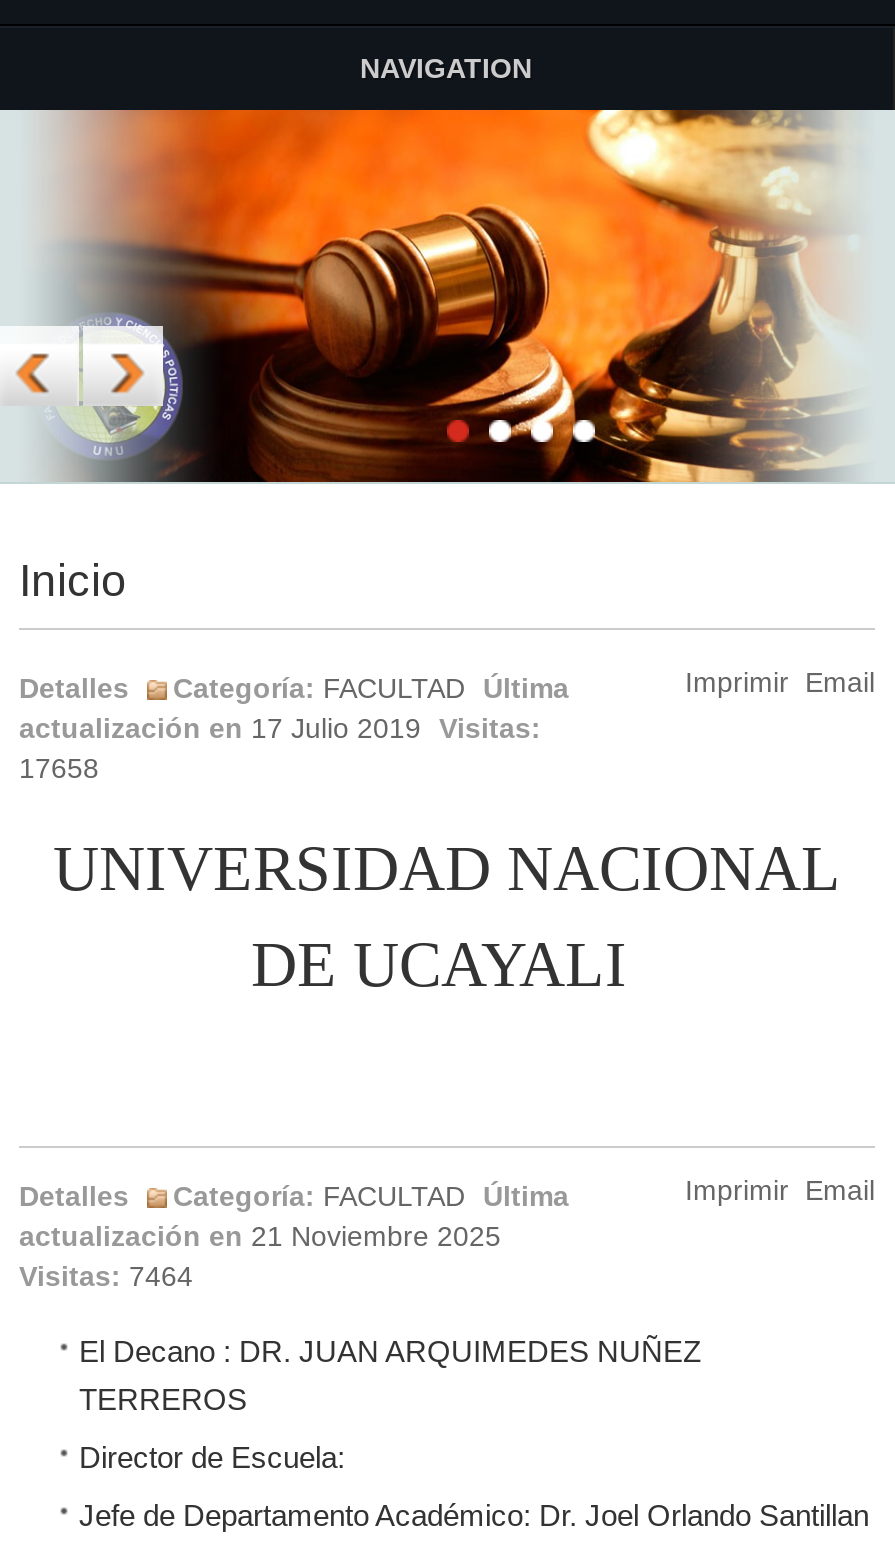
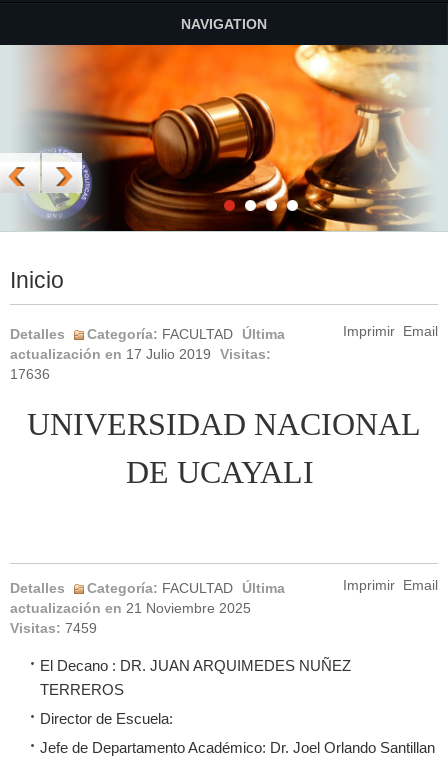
- 17658
+ 17636

- Visitas: 7464
+ Visitas: 7459
